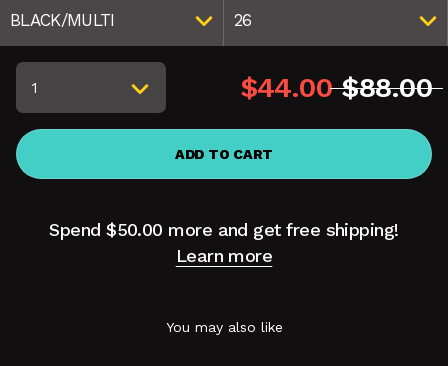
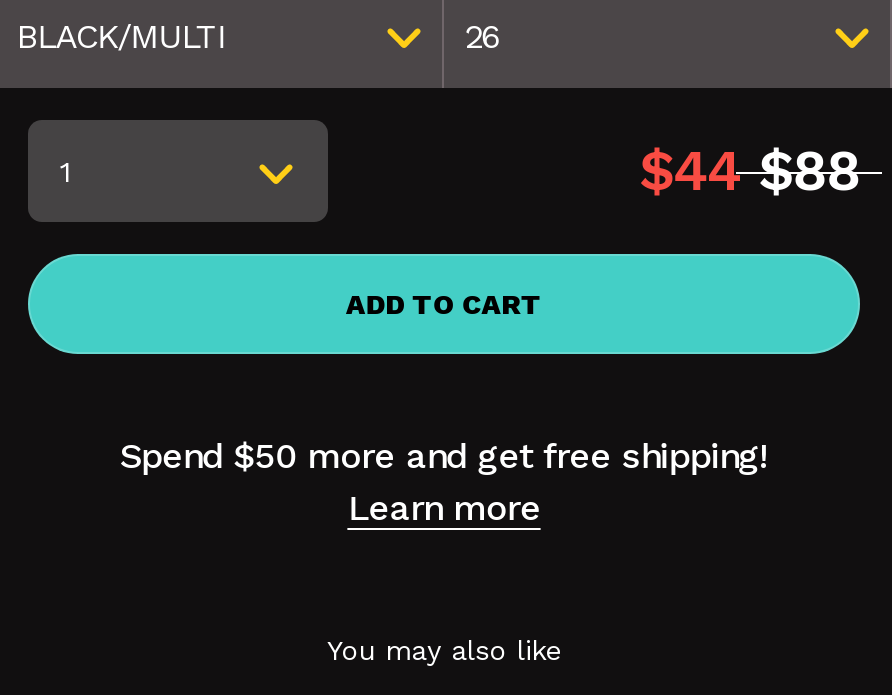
- $44.00 $88.00
+ $44 $88

- Spend $50.00 more and get free shipping!
+ Spend $50 more and get free shipping!
